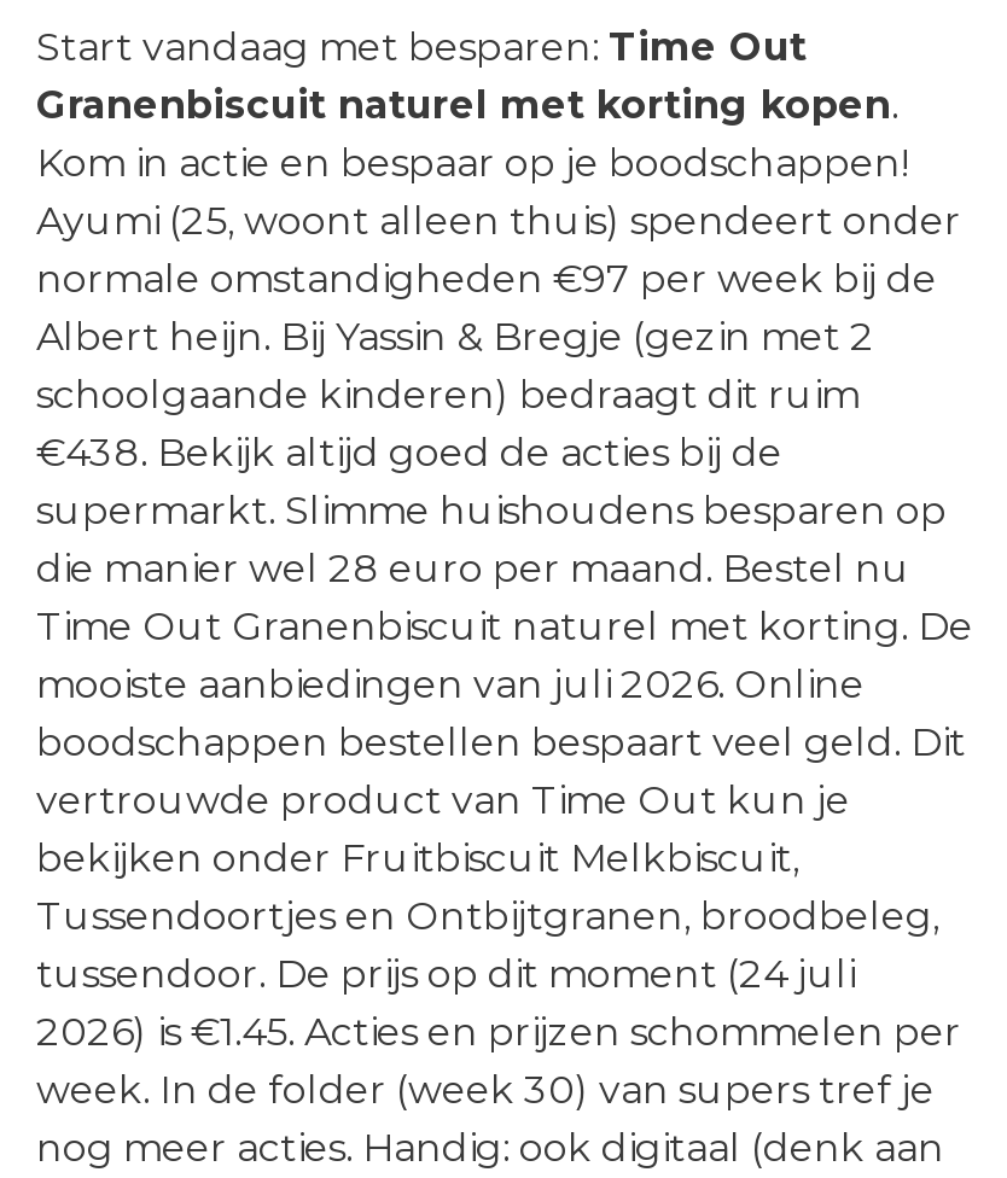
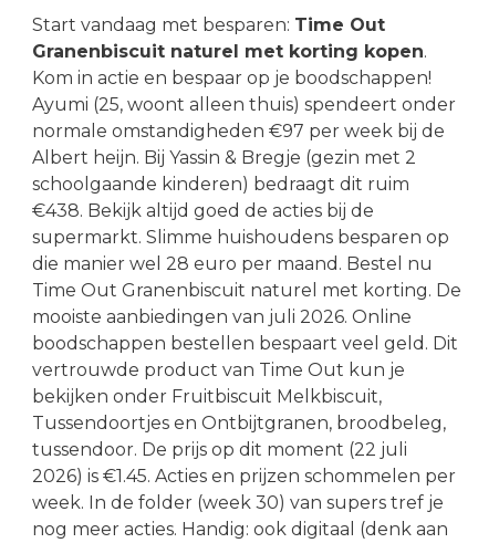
- tussendoor. De prijs op dit moment (24 juli
+ tussendoor. De prijs op dit moment (22 juli
